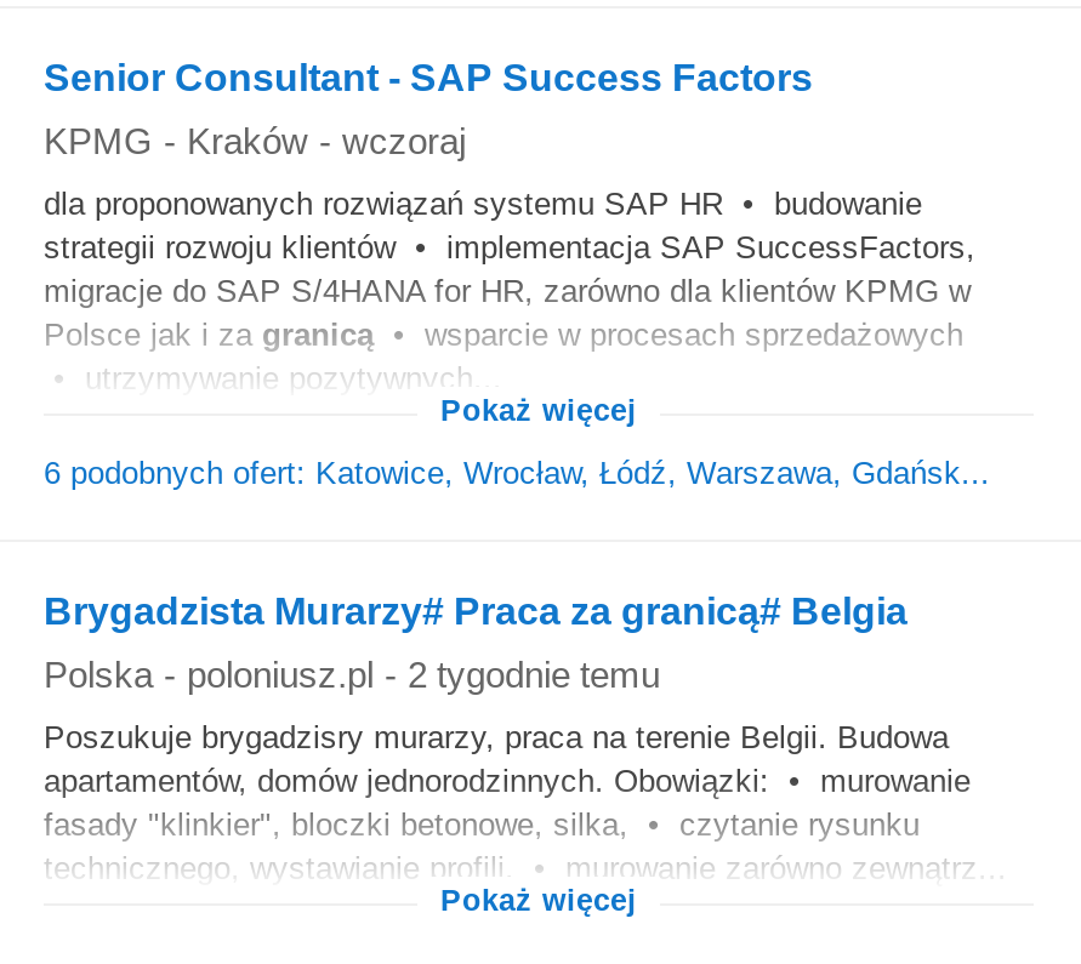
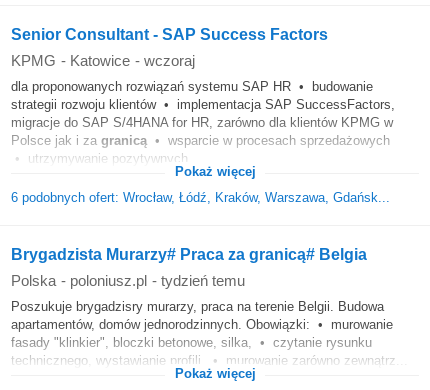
- KPMG - Kraków - wczoraj
+ KPMG - Katowice - wczoraj

- 6 podobnych ofert: Katowice, Wrocław, Łódź, Warszawa, Gdańsk...
+ 6 podobnych ofert: Wrocław, Łódź, Kraków, Warszawa, Gdańsk...

- Polska - poloniusz.pl - 2 tygodnie temu
+ Polska - poloniusz.pl - tydzień temu
